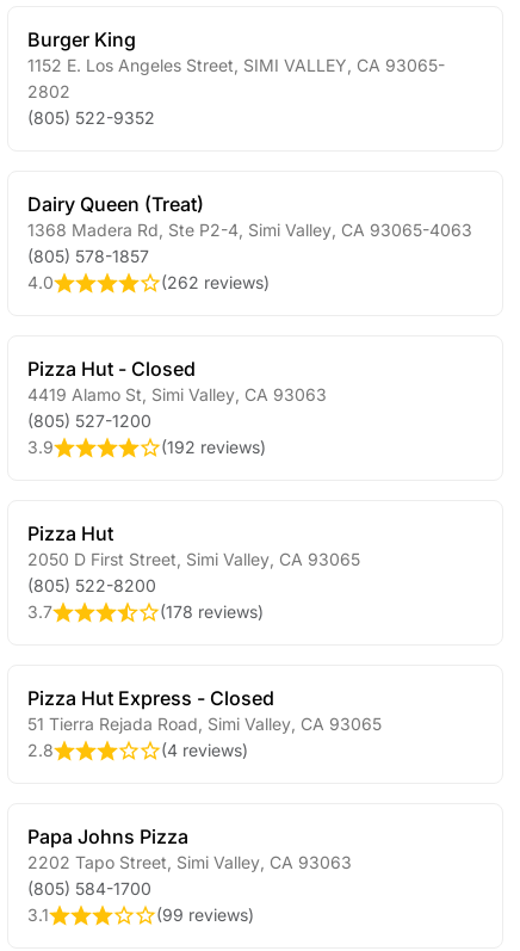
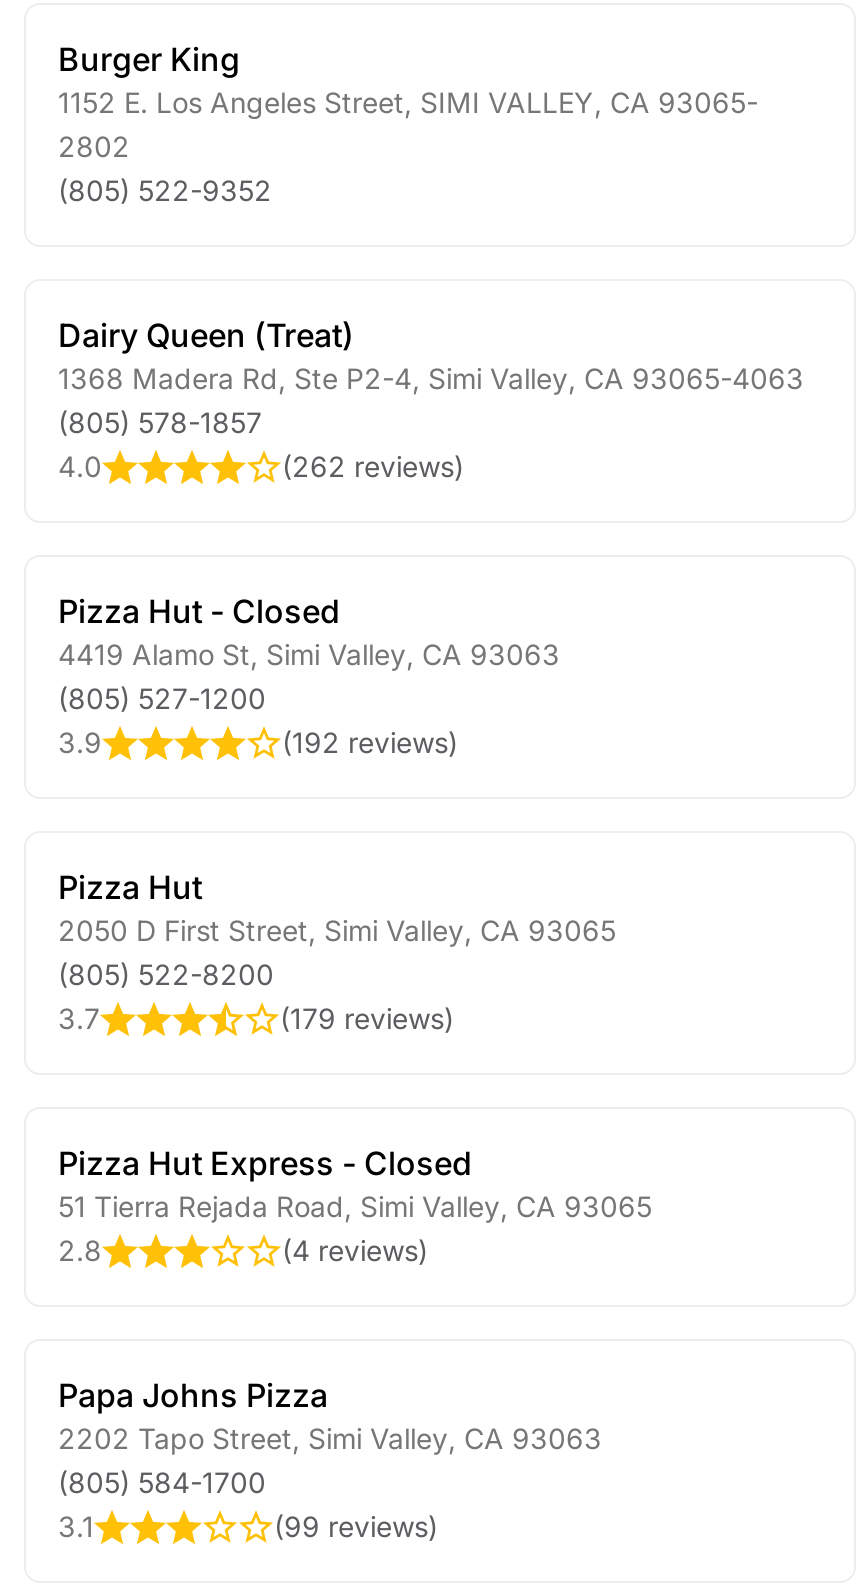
- (178 reviews)
+ (179 reviews)
